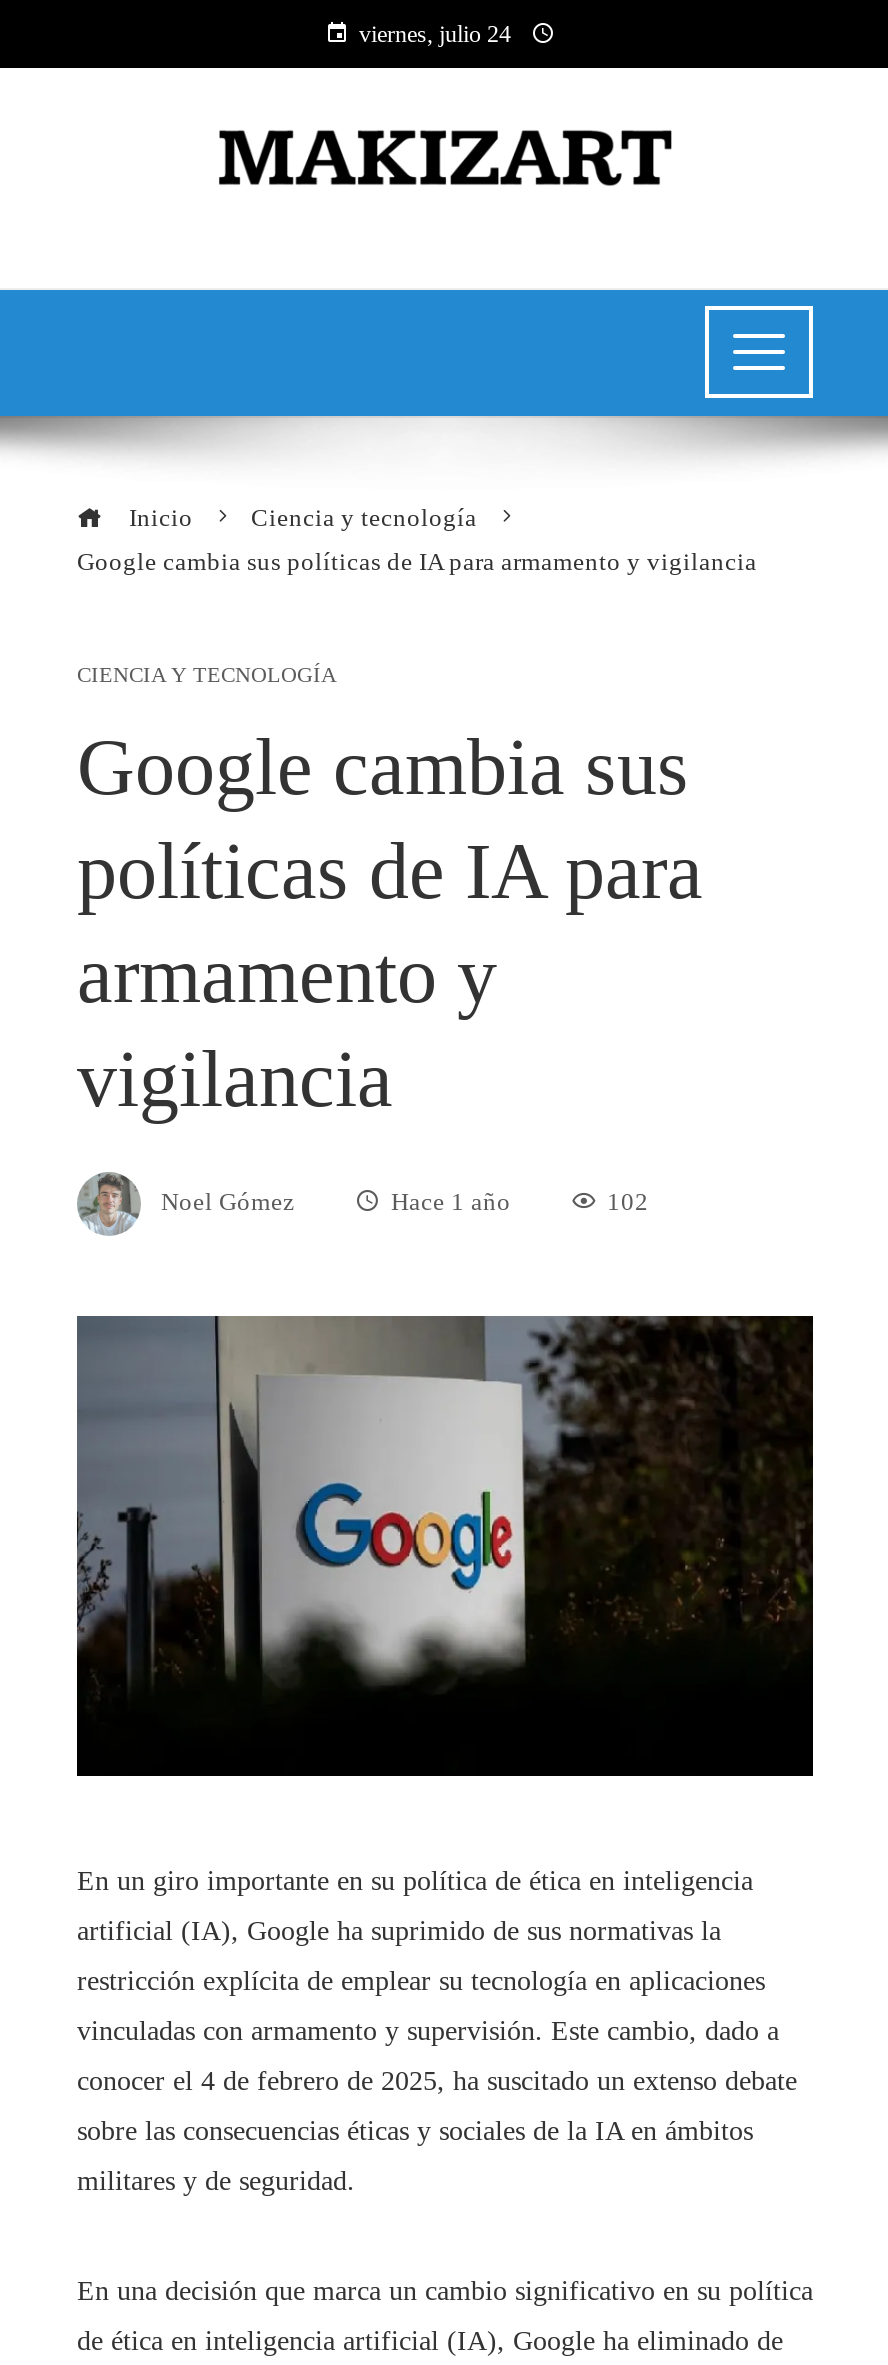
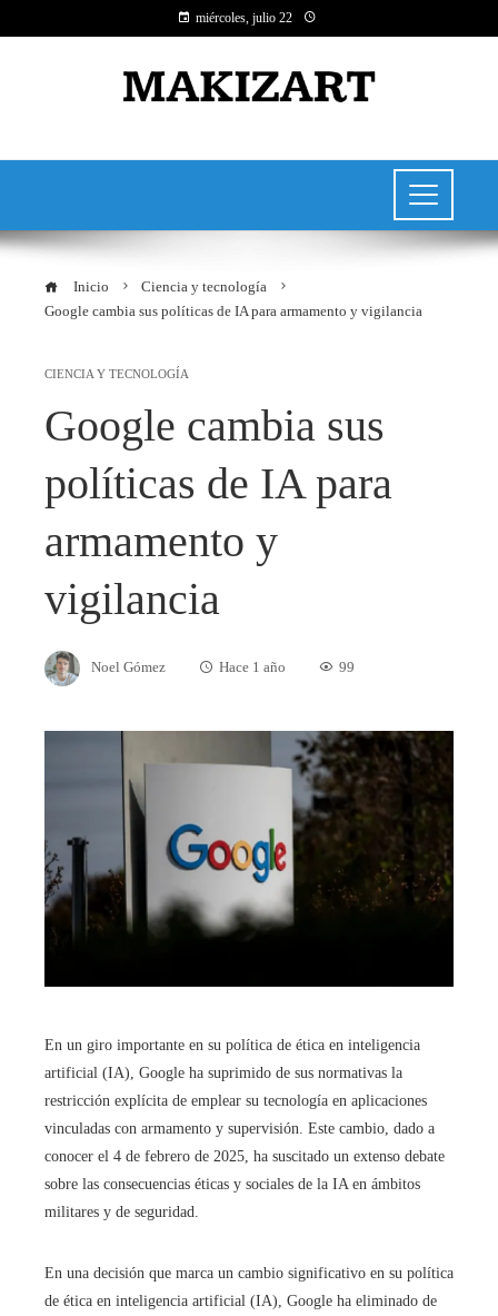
- viernes, julio 24
+ miércoles, julio 22

- 102
+ 99
